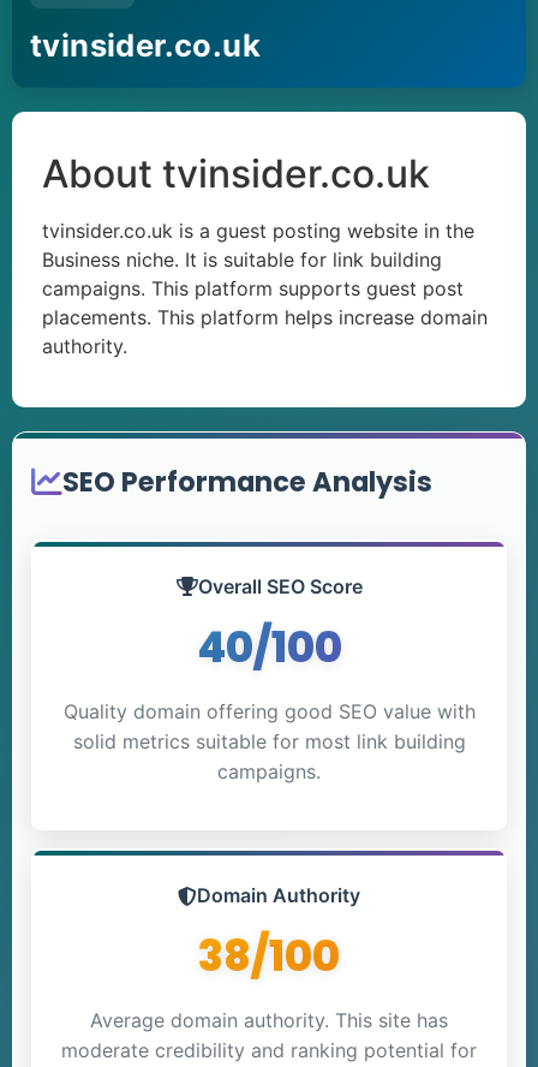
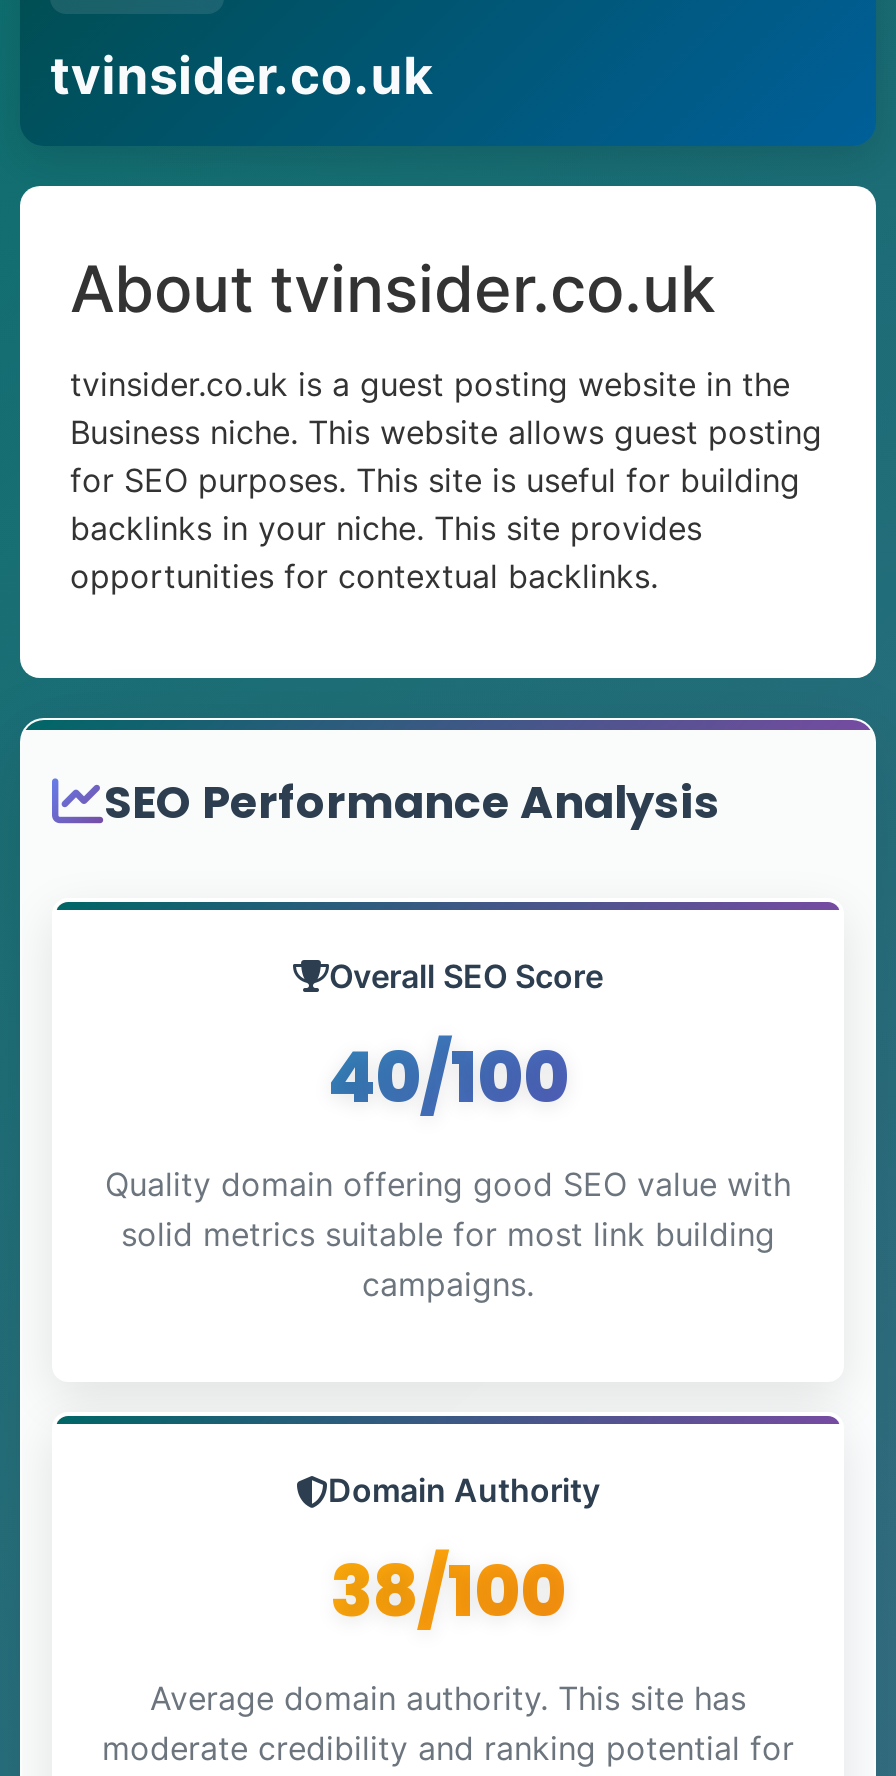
- Business niche. It is suitable for link building
- campaigns. This platform supports guest post
- placements. This platform helps increase domain
- authority.
+ Business niche. This website allows guest posting
+ for SEO purposes. This site is useful for building
+ backlinks in your niche. This site provides
+ opportunities for contextual backlinks.
